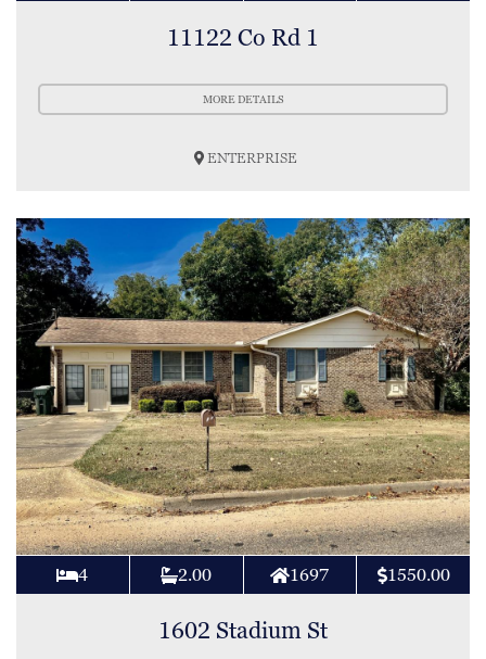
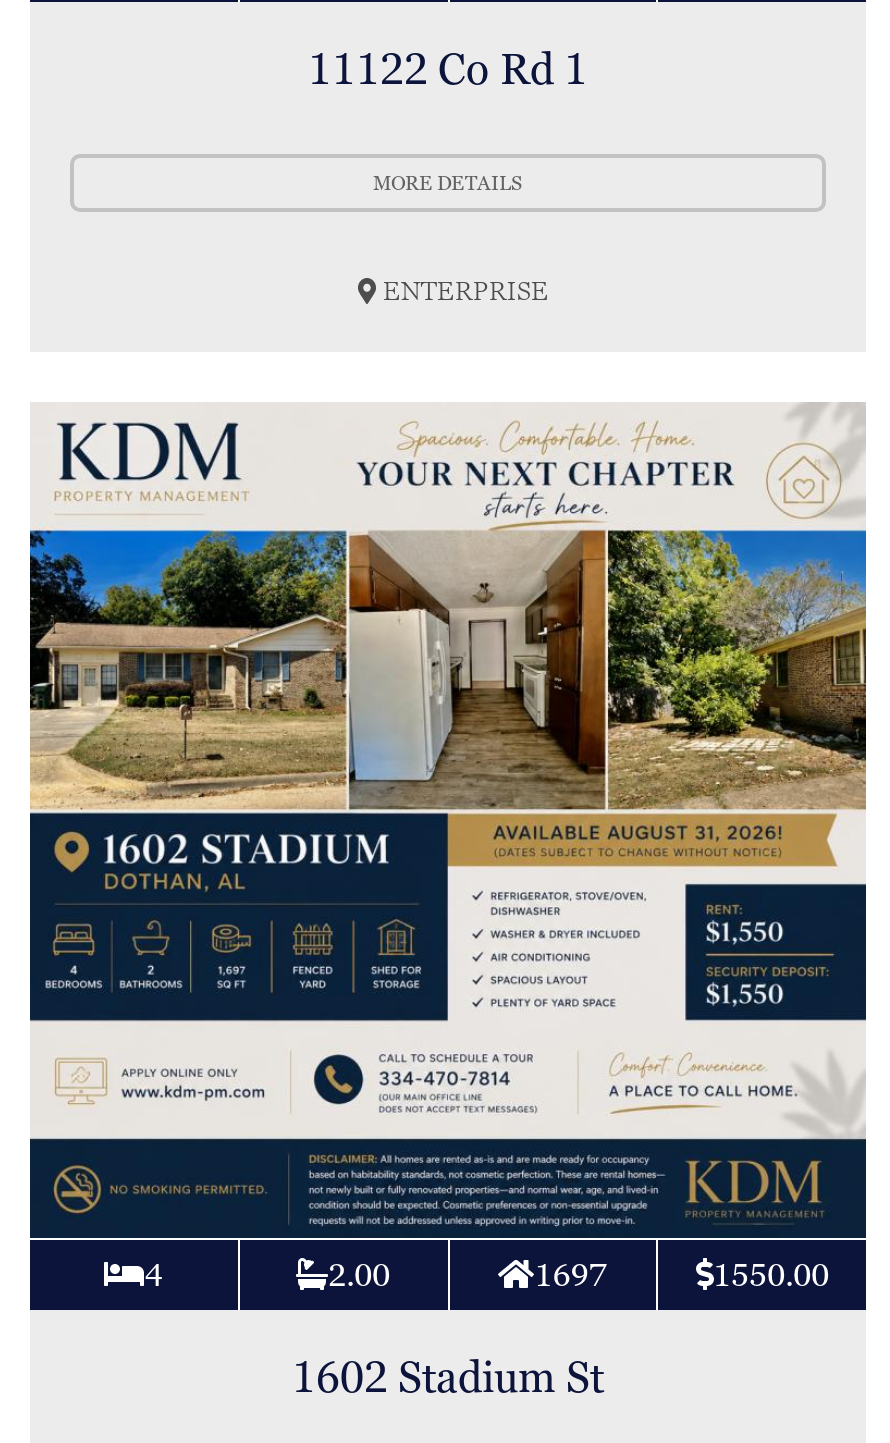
- [image]
+ [image]
